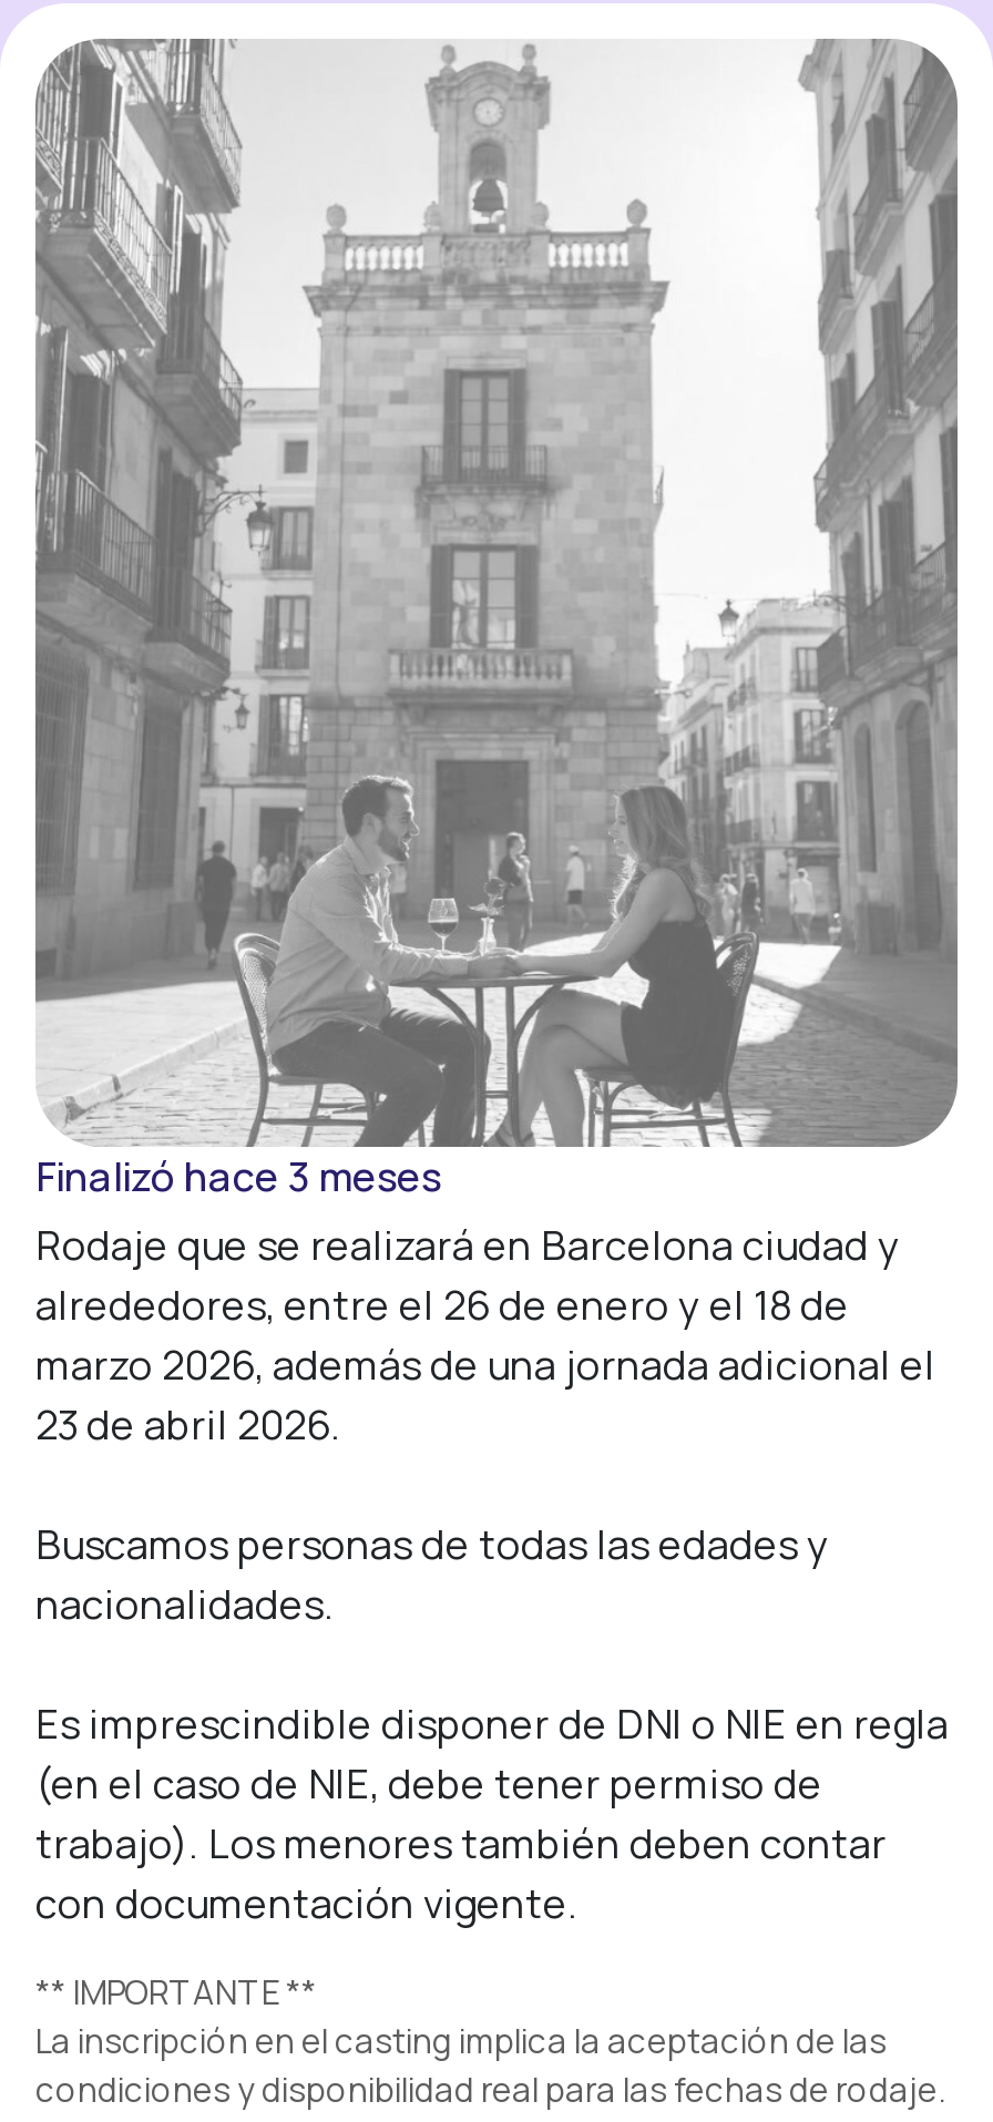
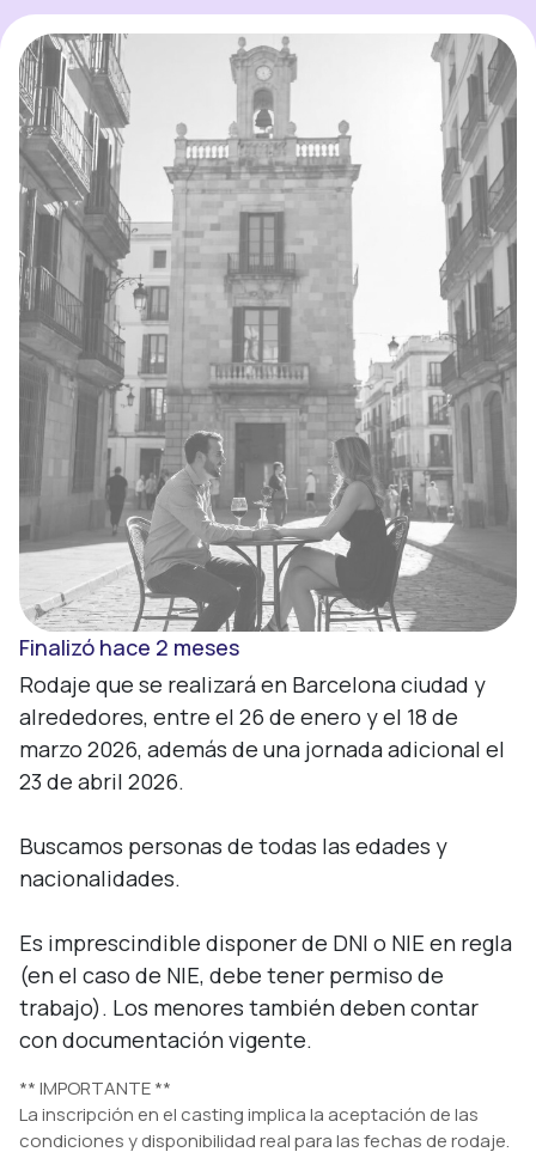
- Finalizó hace 3 meses
+ Finalizó hace 2 meses
